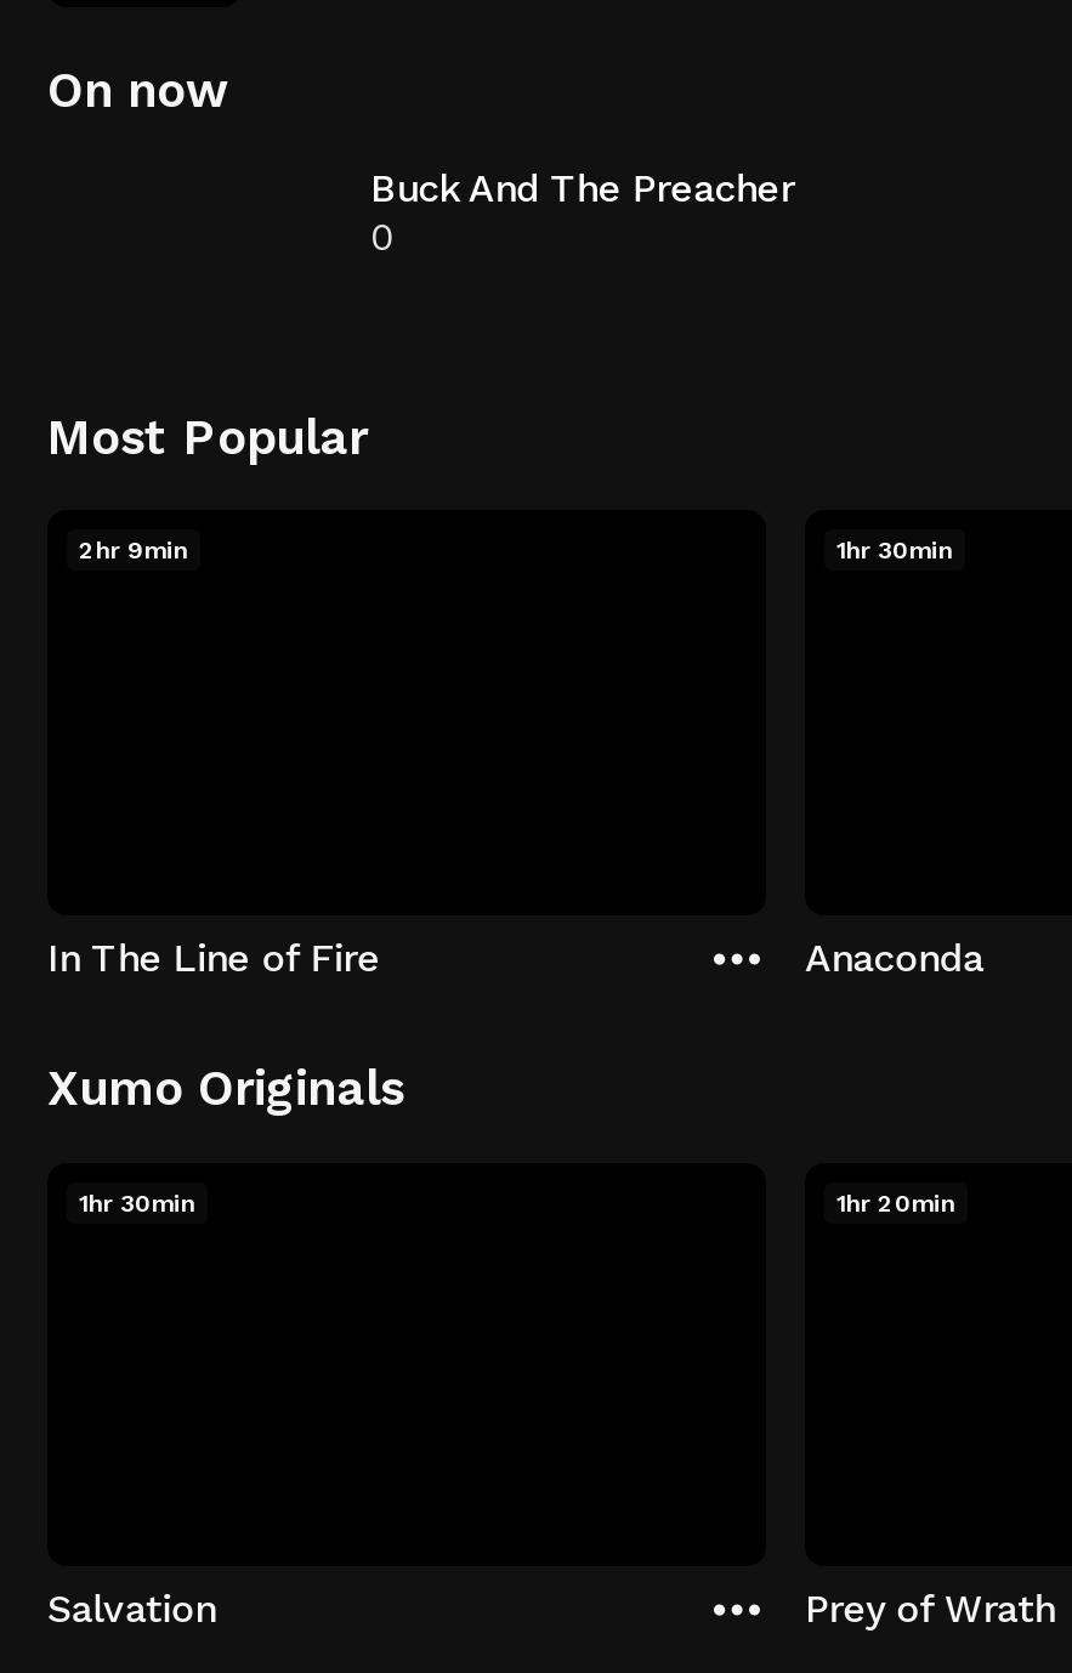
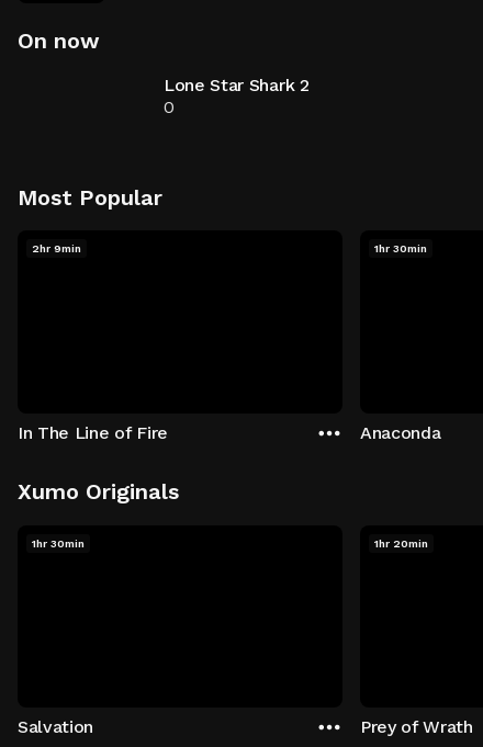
- Buck And The Preacher
+ Lone Star Shark 2
